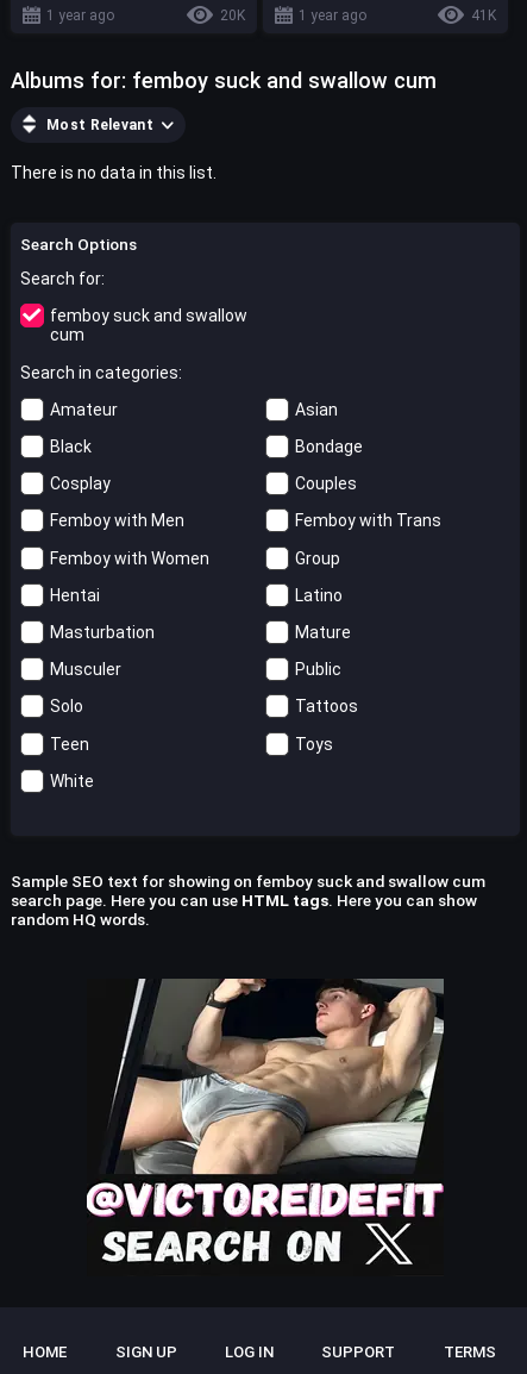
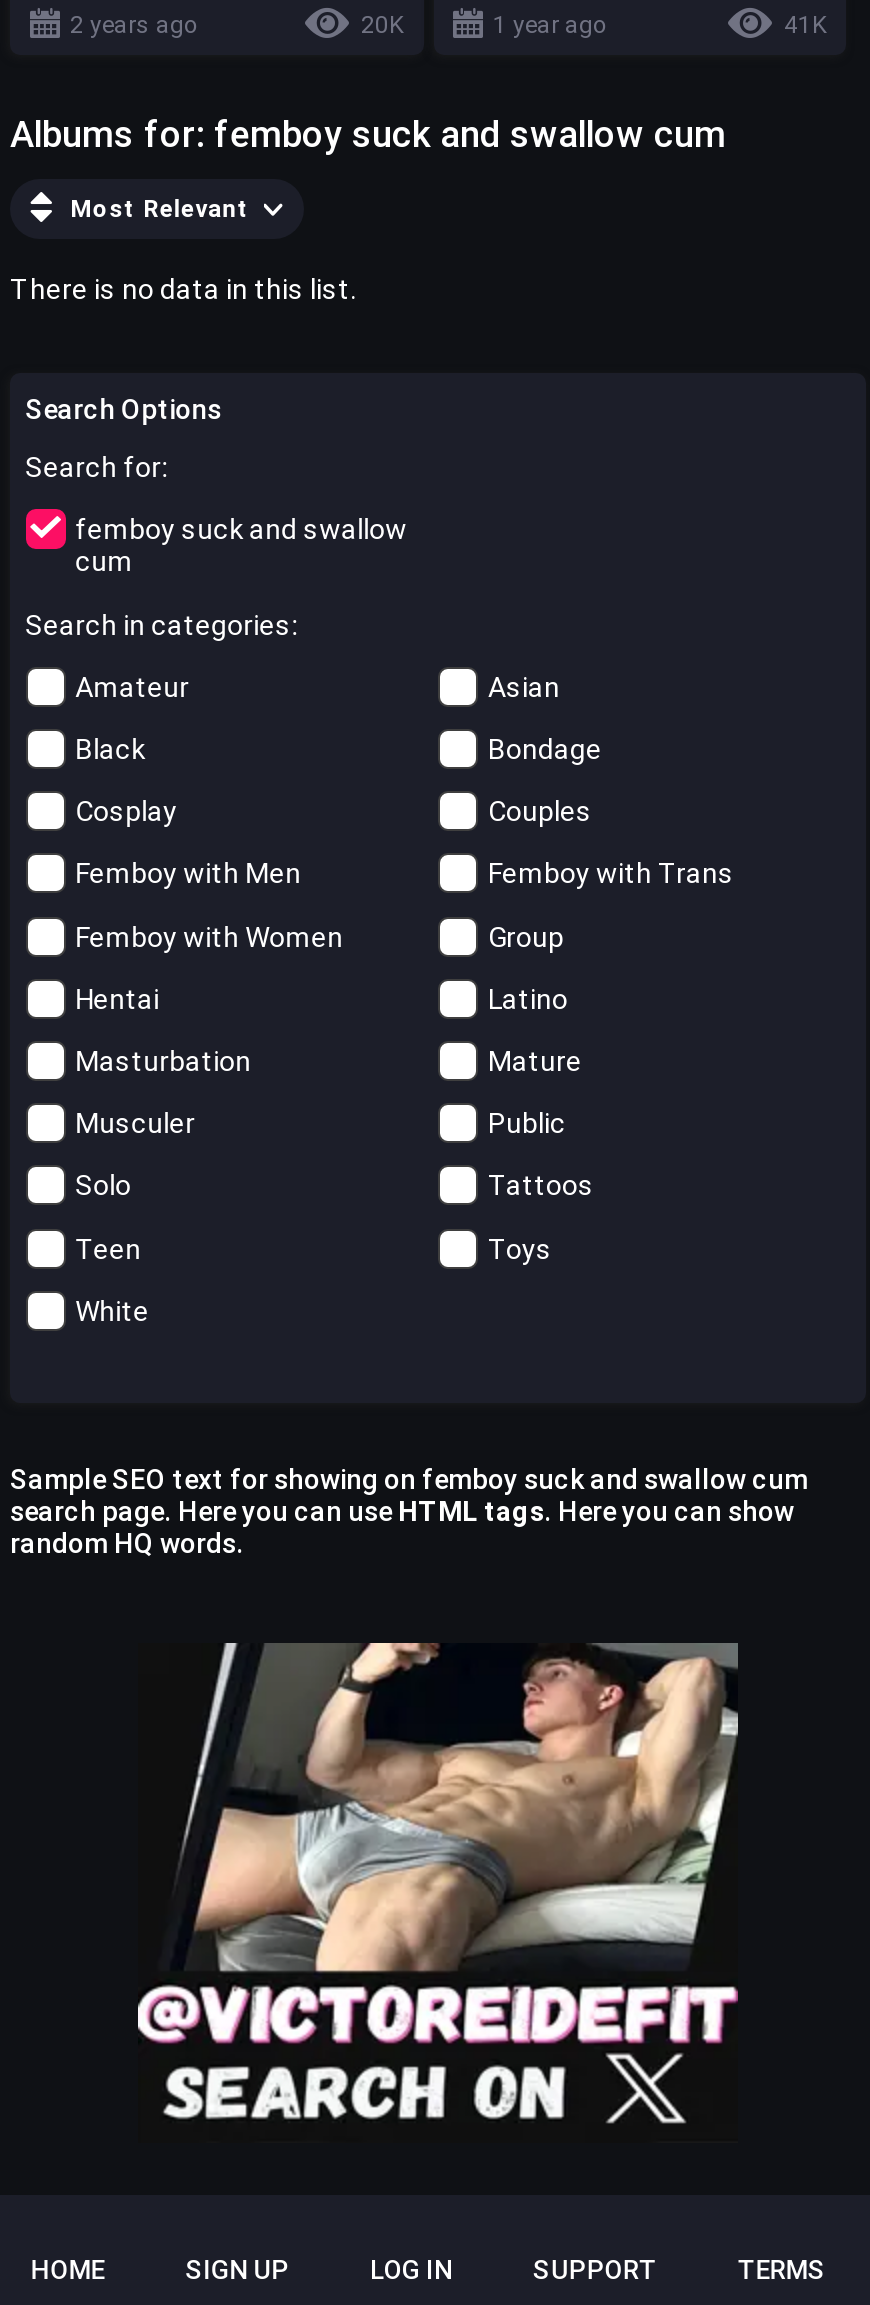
- 1 year ago
+ 2 years ago
